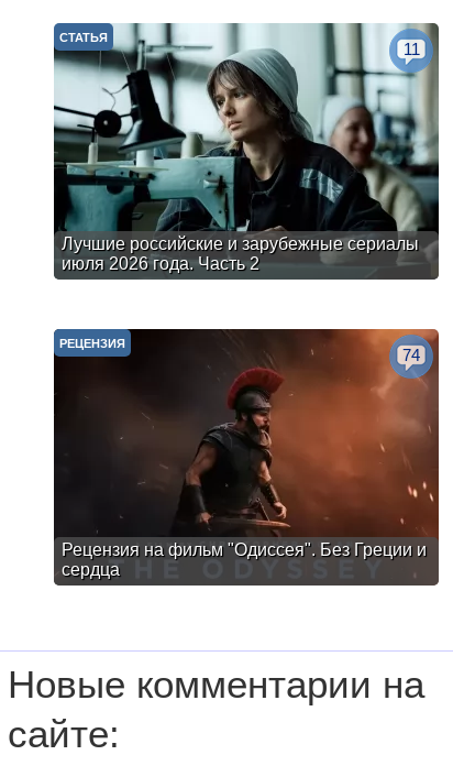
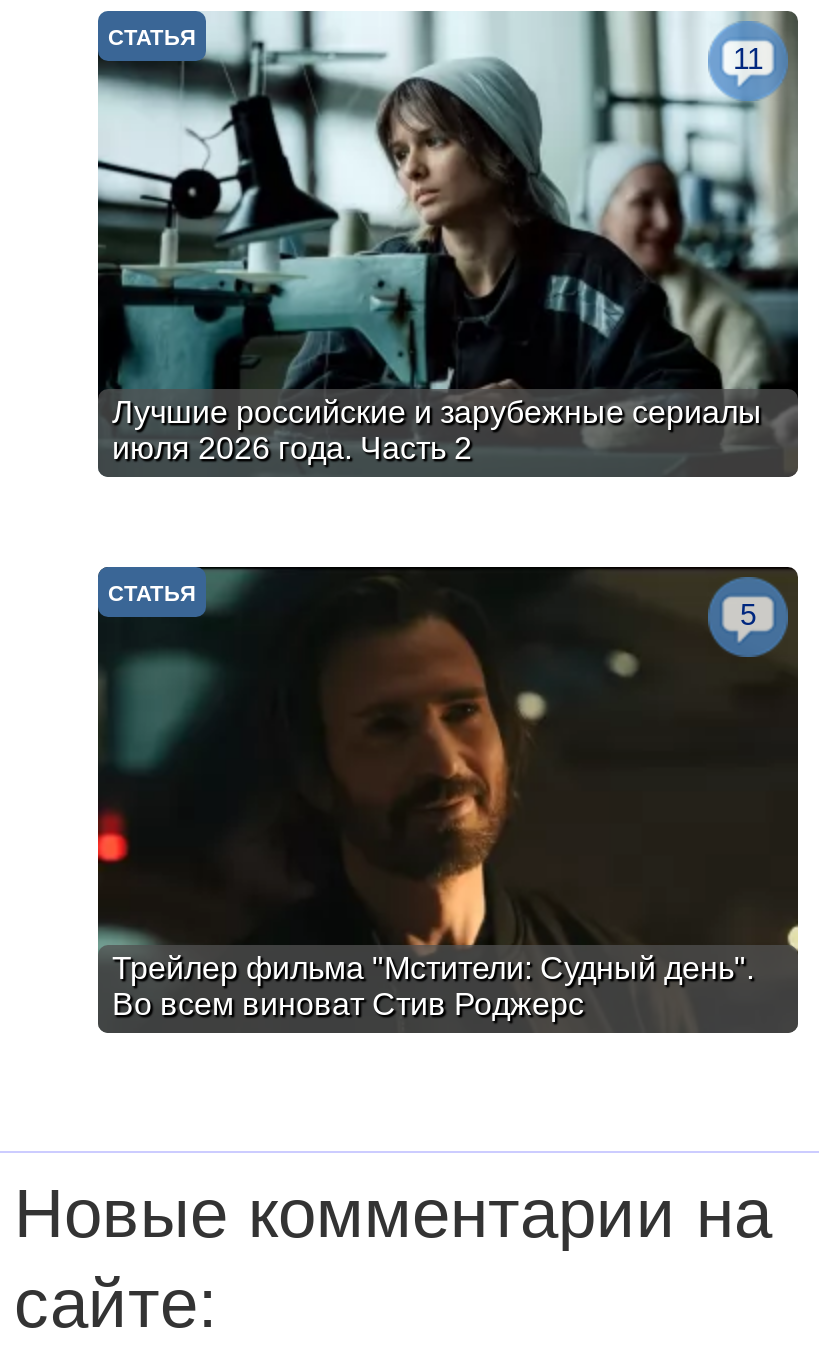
- [image]
- РЕЦЕНЗИЯ
- 74
+ [image]
+ СТАТЬЯ
+ 5

- Рецензия на фильм "Одиссея". Без Греции и
- сердца
+ Трейлер фильма "Мстители: Судный день".
+ Во всем виноват Стив Роджерс
